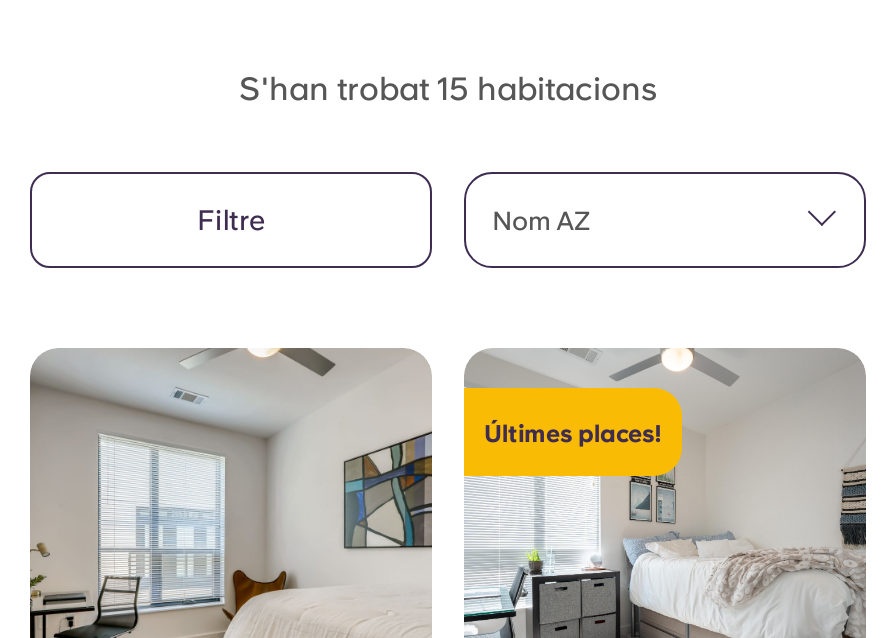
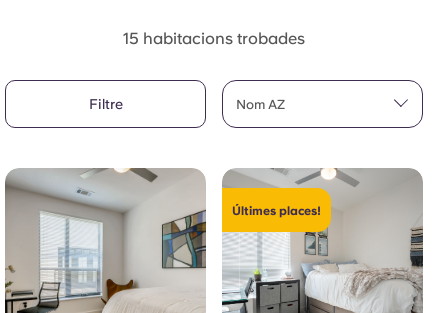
- S'han trobat 15 habitacions
+ 15 habitacions trobades
